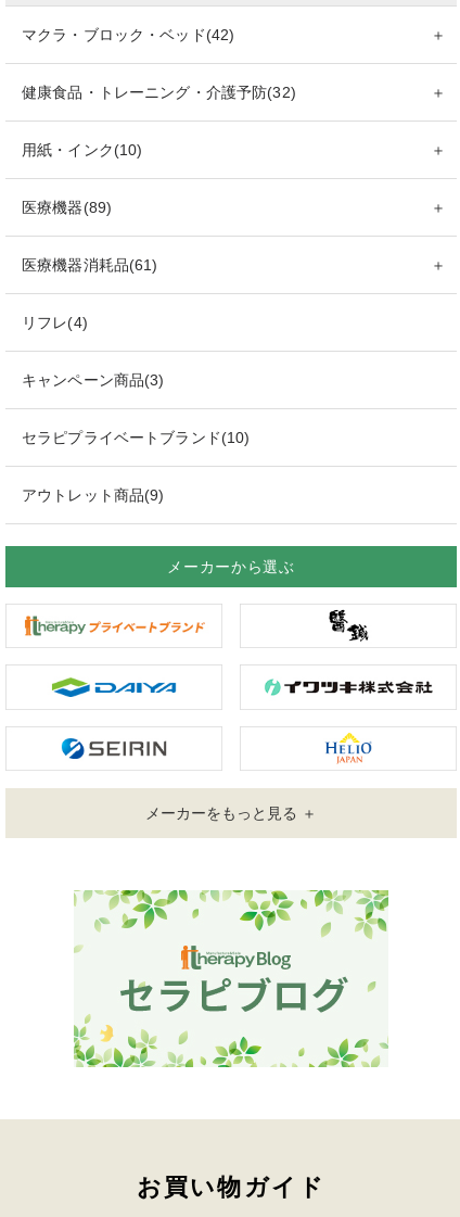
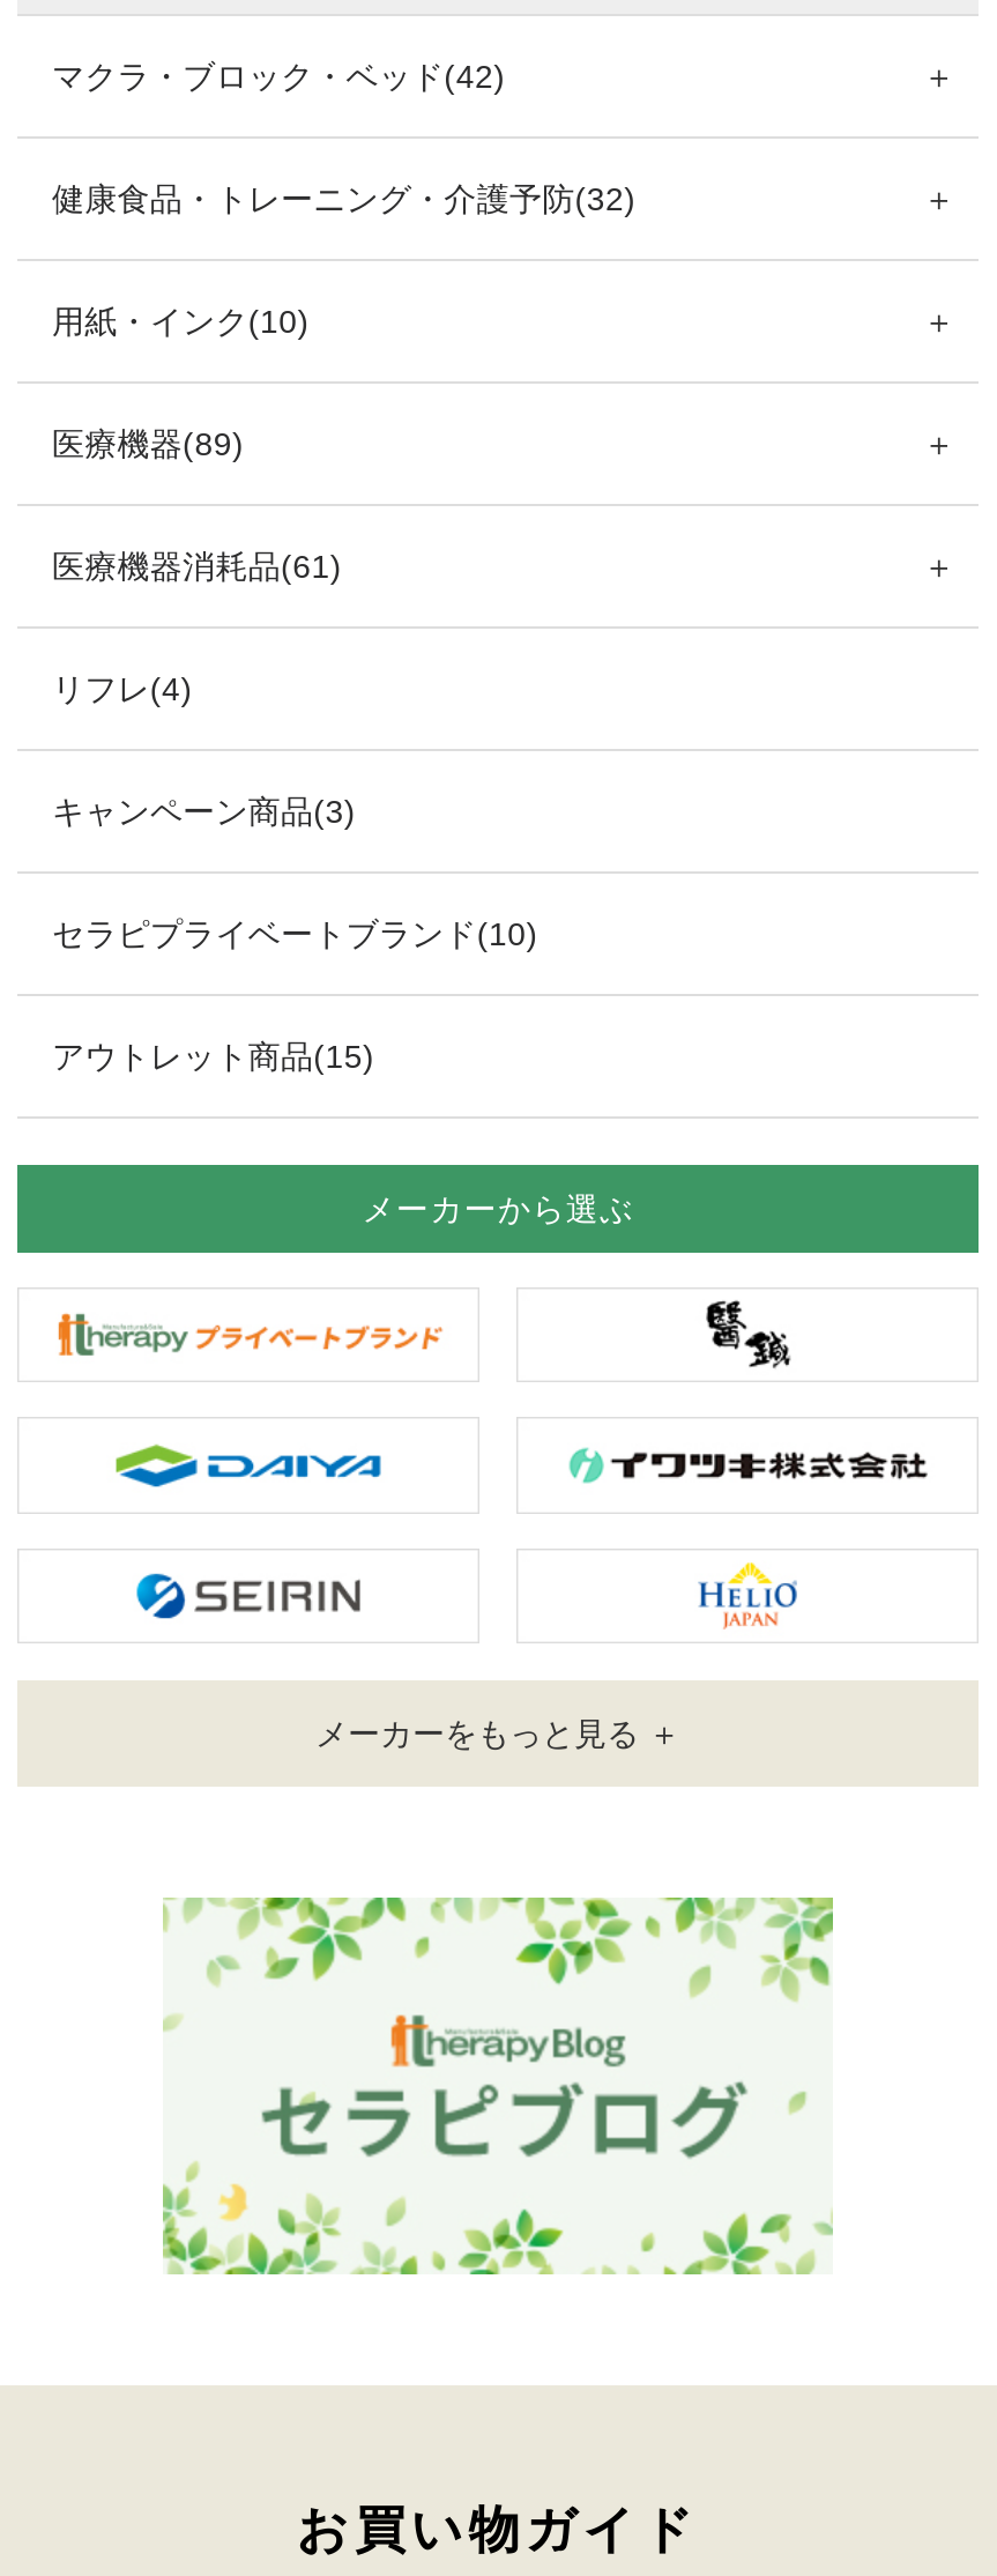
- アウトレット商品(9)
+ アウトレット商品(15)
